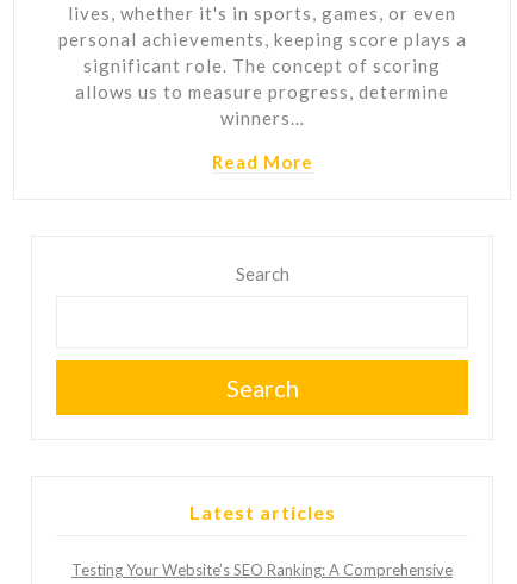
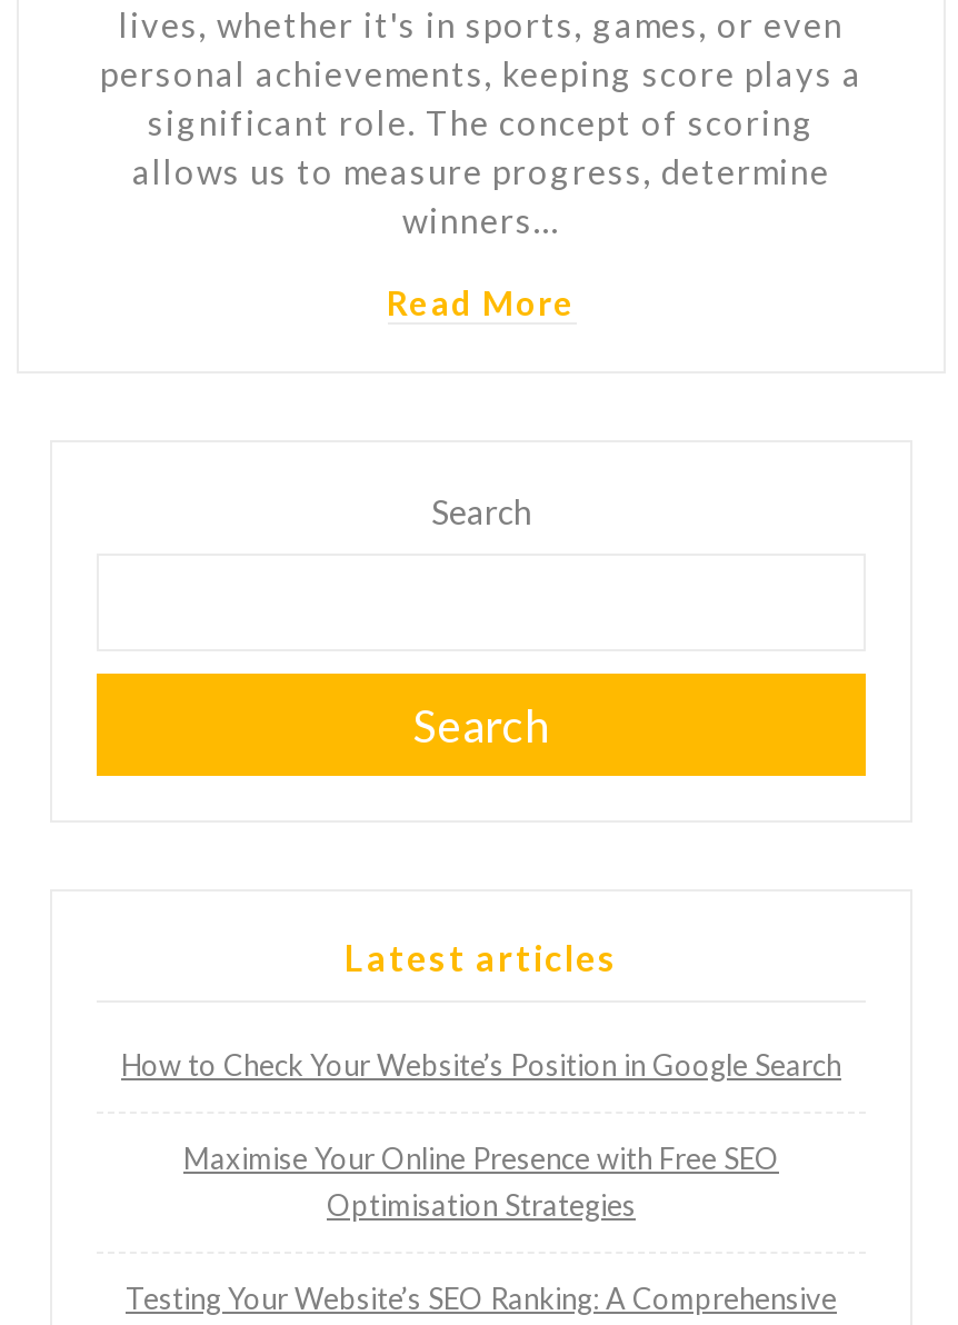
+ How to Check Your Website’s Position in Google Search
+ Maximise Your Online Presence with Free SEO
+ Optimisation Strategies
